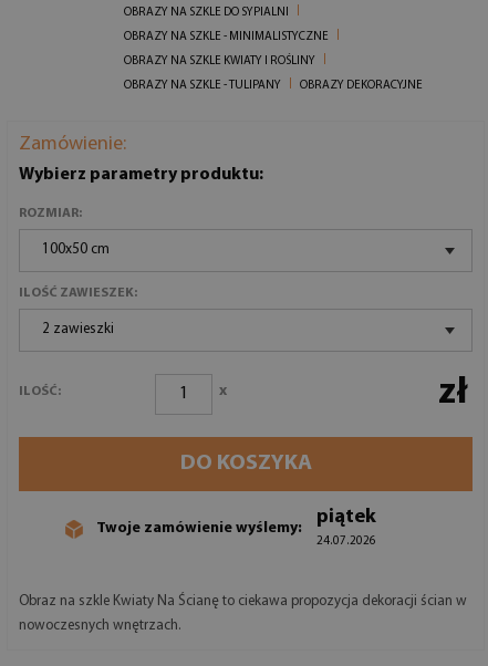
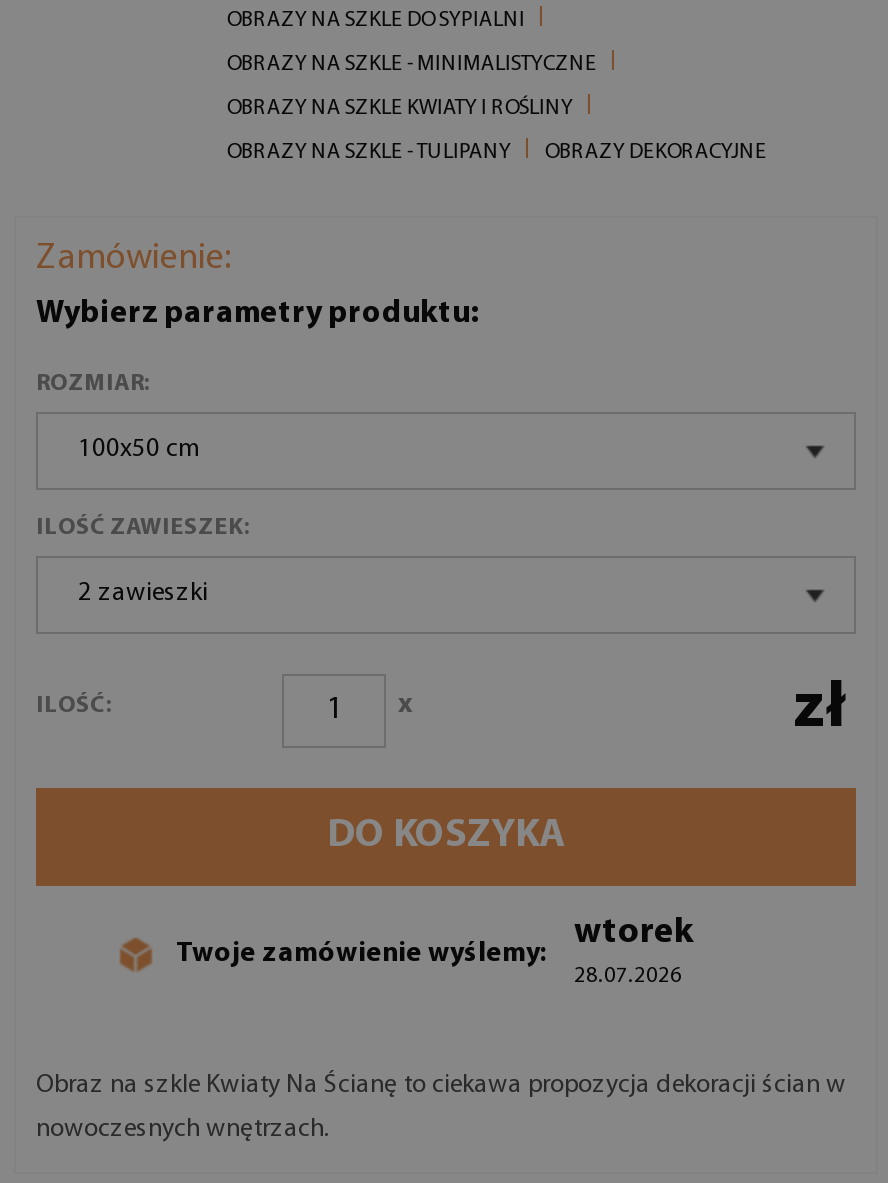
- piątek
- 24.07.2026
+ wtorek
+ 28.07.2026
